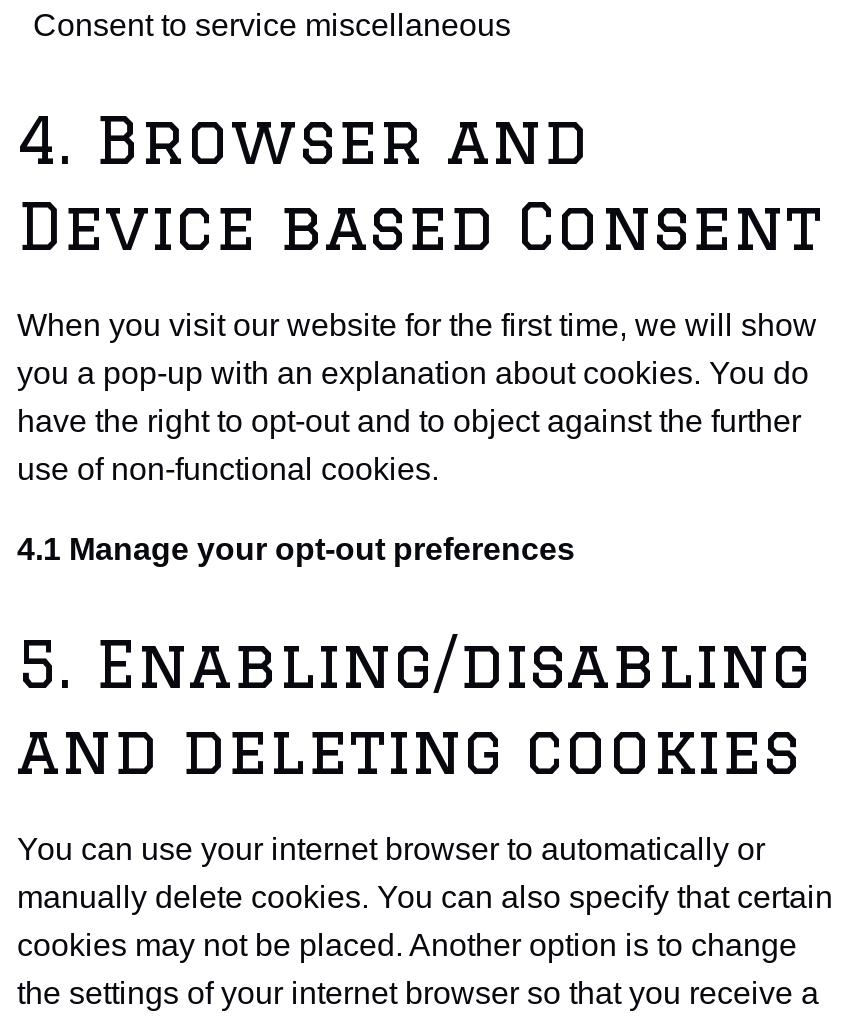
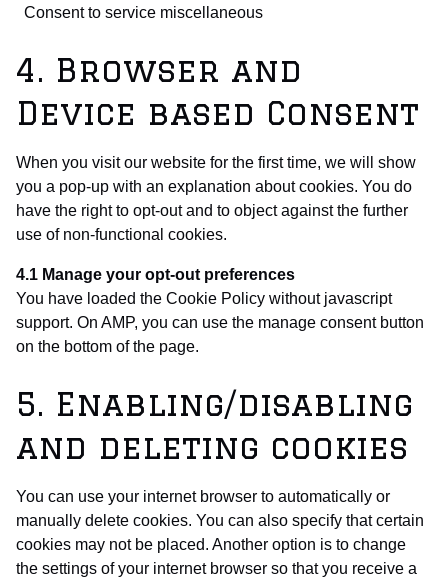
+ You have loaded the Cookie Policy without javascript
+ support. On AMP, you can use the manage consent button
+ on the bottom of the page.
